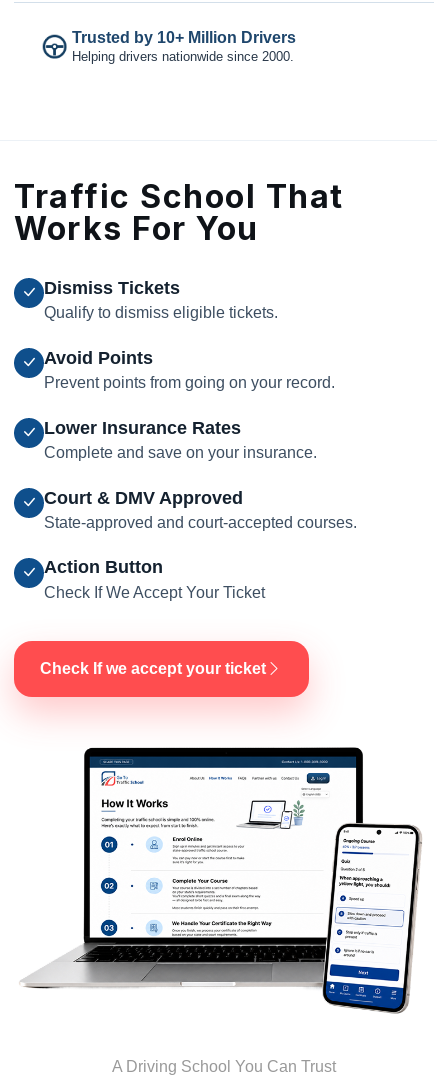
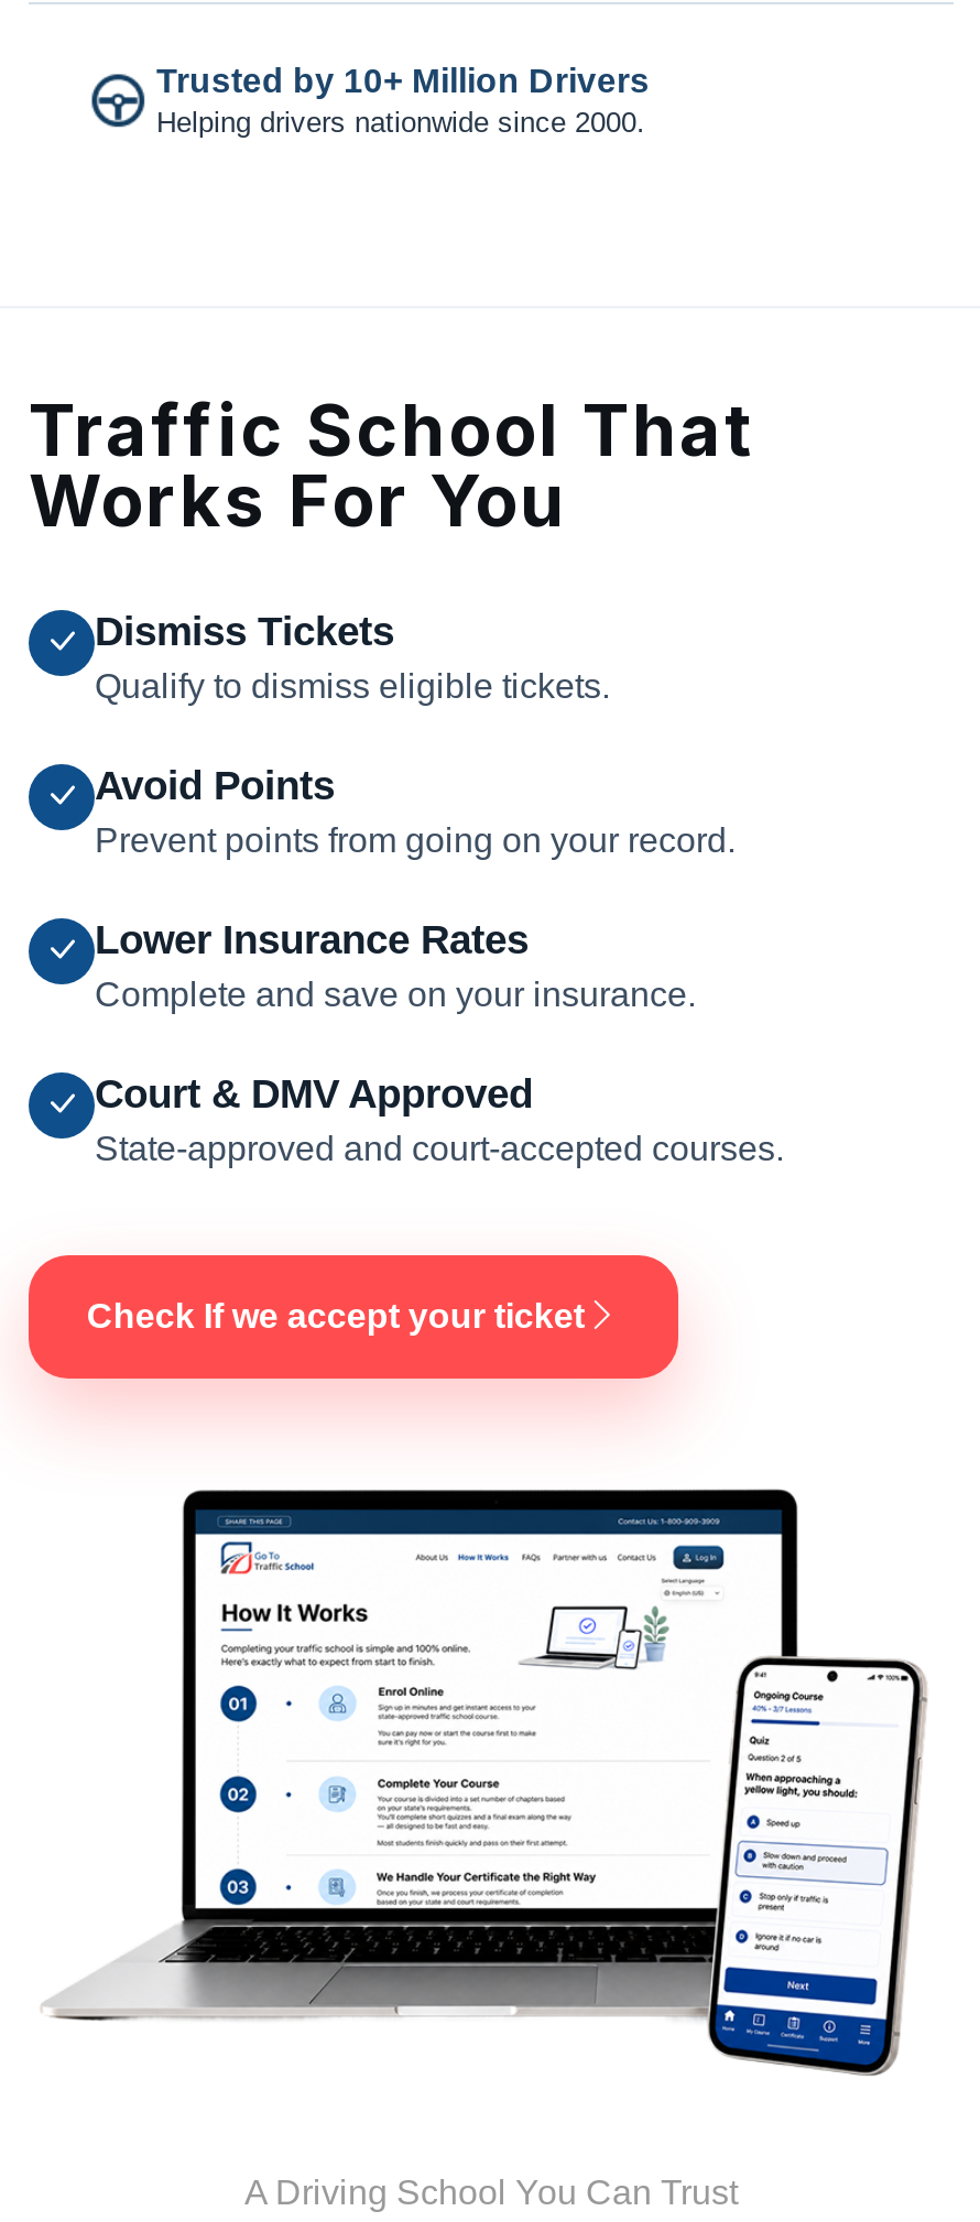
- Action Button
- Check If We Accept Your Ticket
